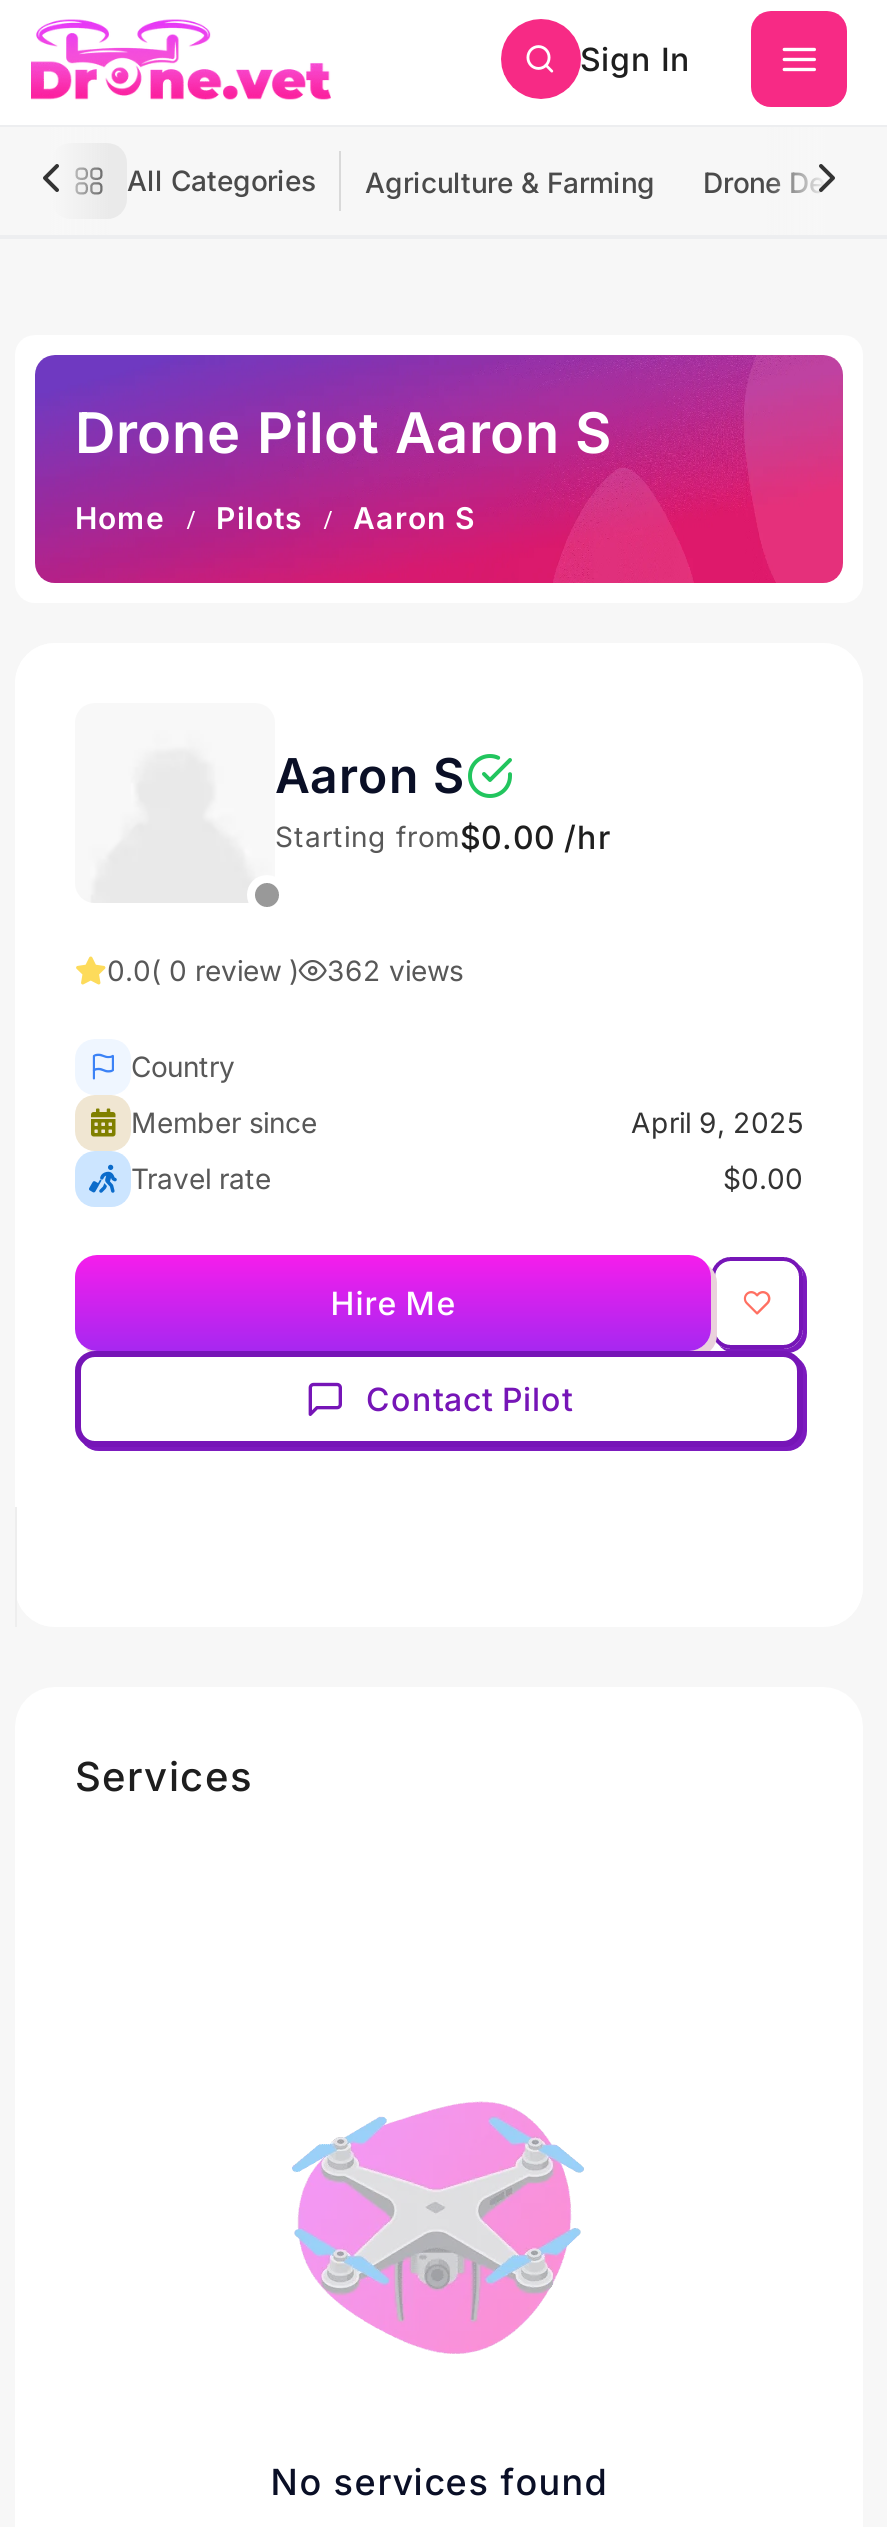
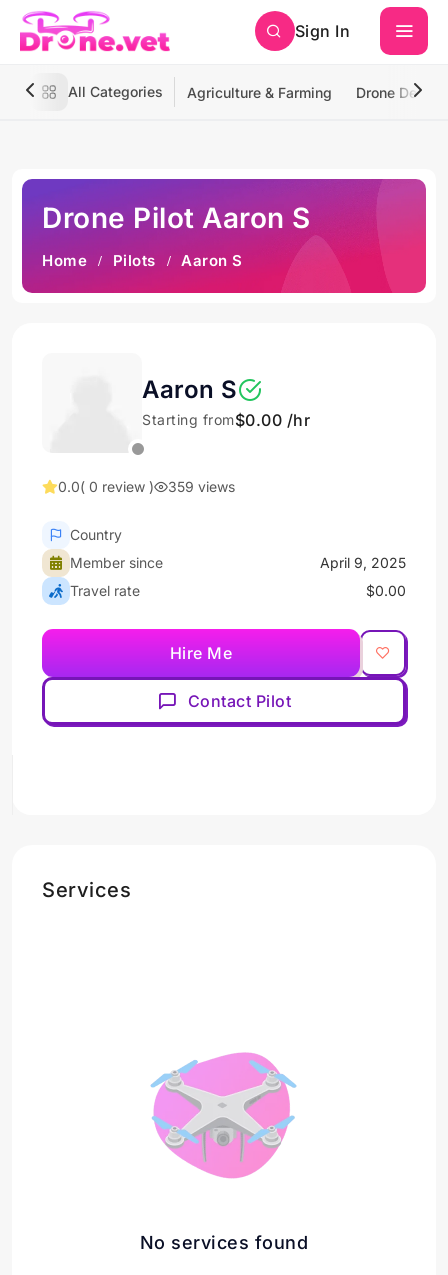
- 0.0( 0 review ) 362 views
+ 0.0( 0 review ) 359 views
